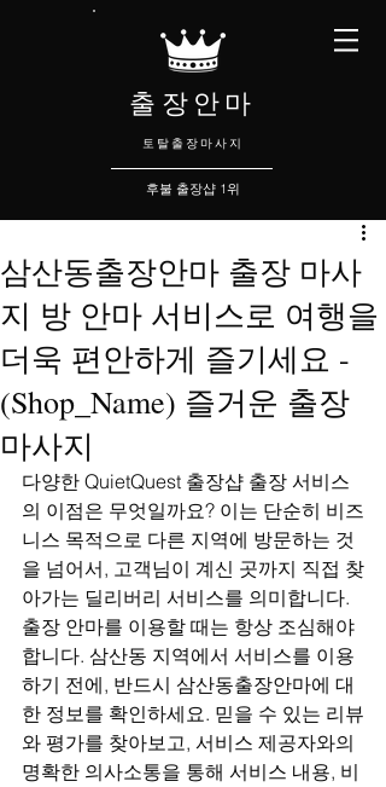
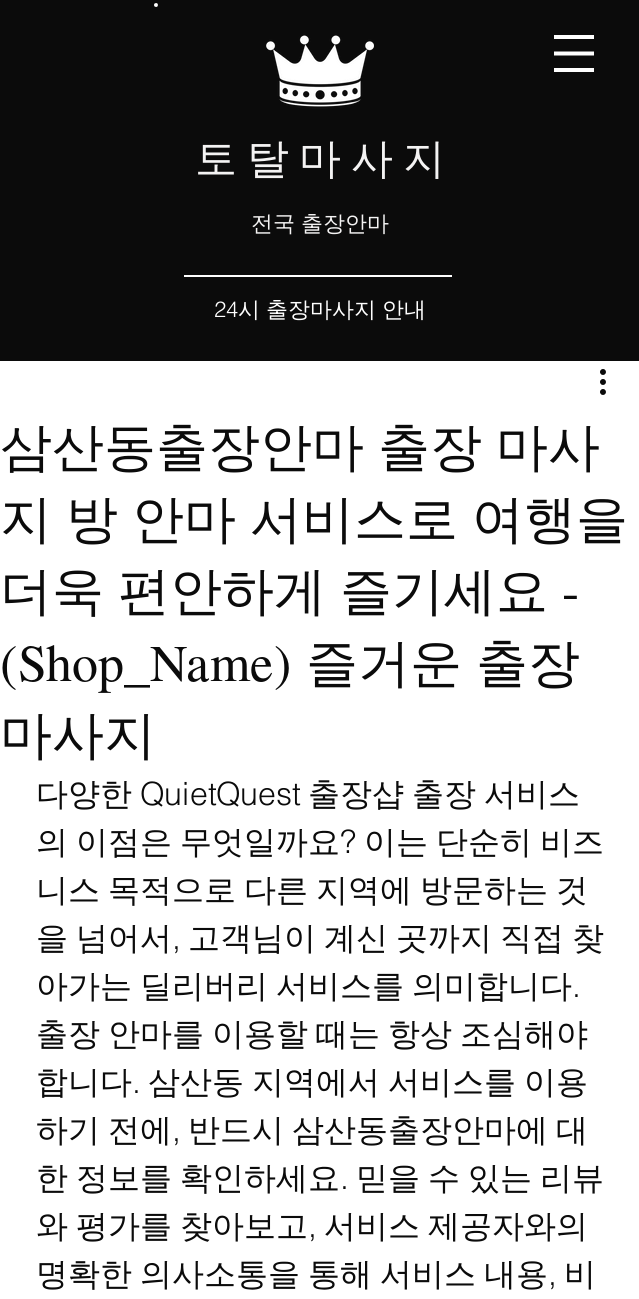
- 출장안마
- 토탈출장마사지
- 후불 출장샵 1위
+ 토 탈 마 사 지
+ 전국 출장안마
+ 24시 출장마사지 안내
